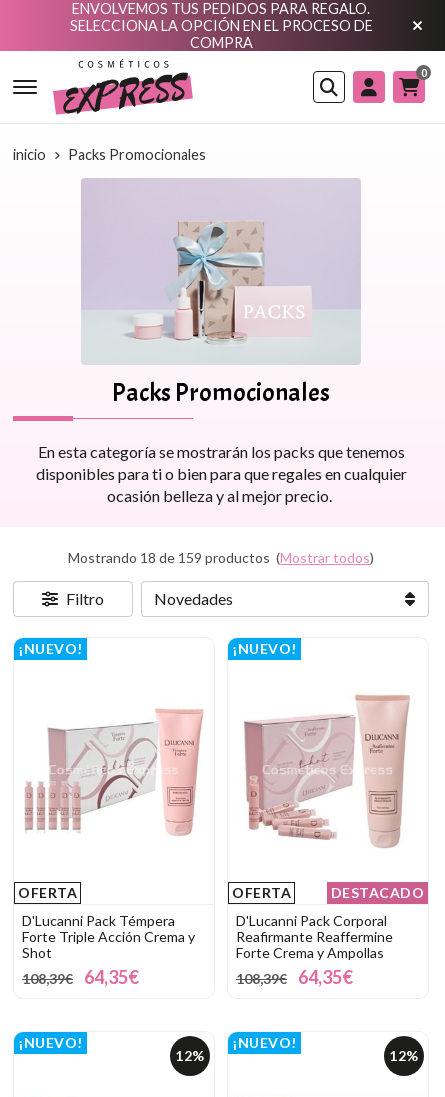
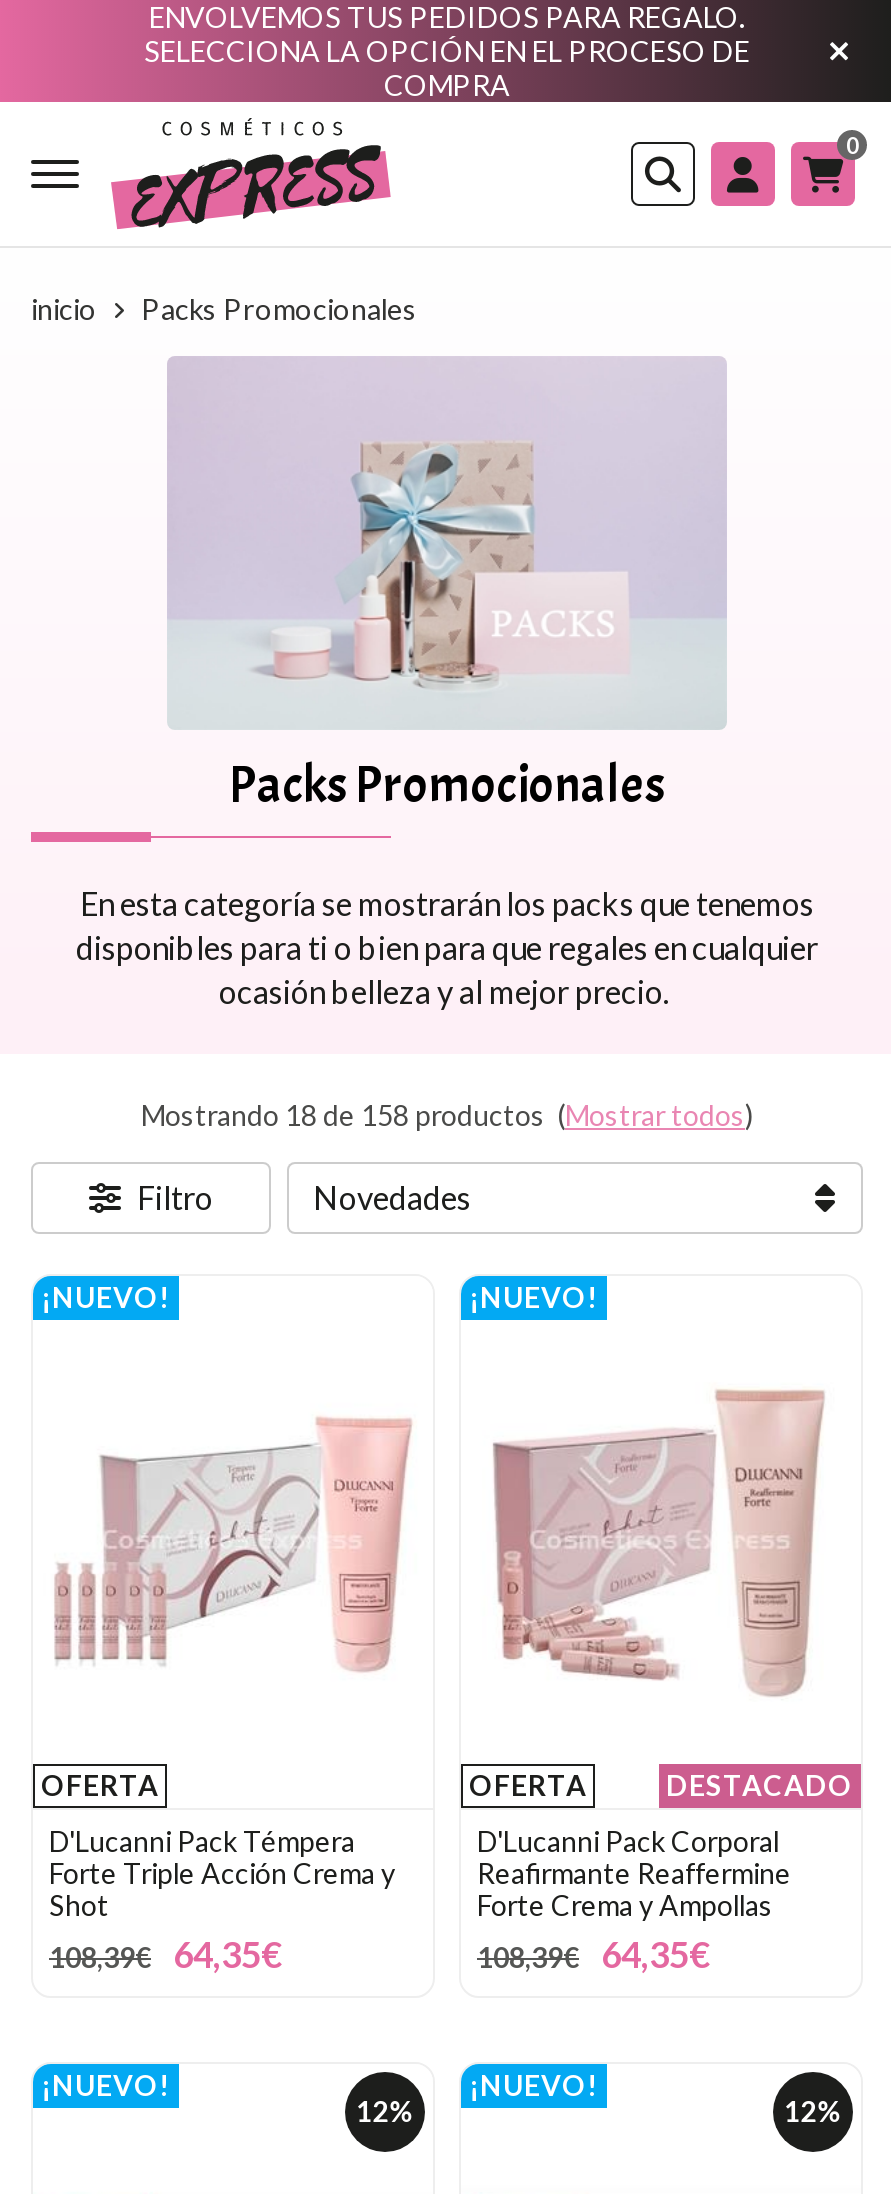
- Mostrando 18 de 159 productos (Mostrar todos)
+ Mostrando 18 de 158 productos (Mostrar todos)
